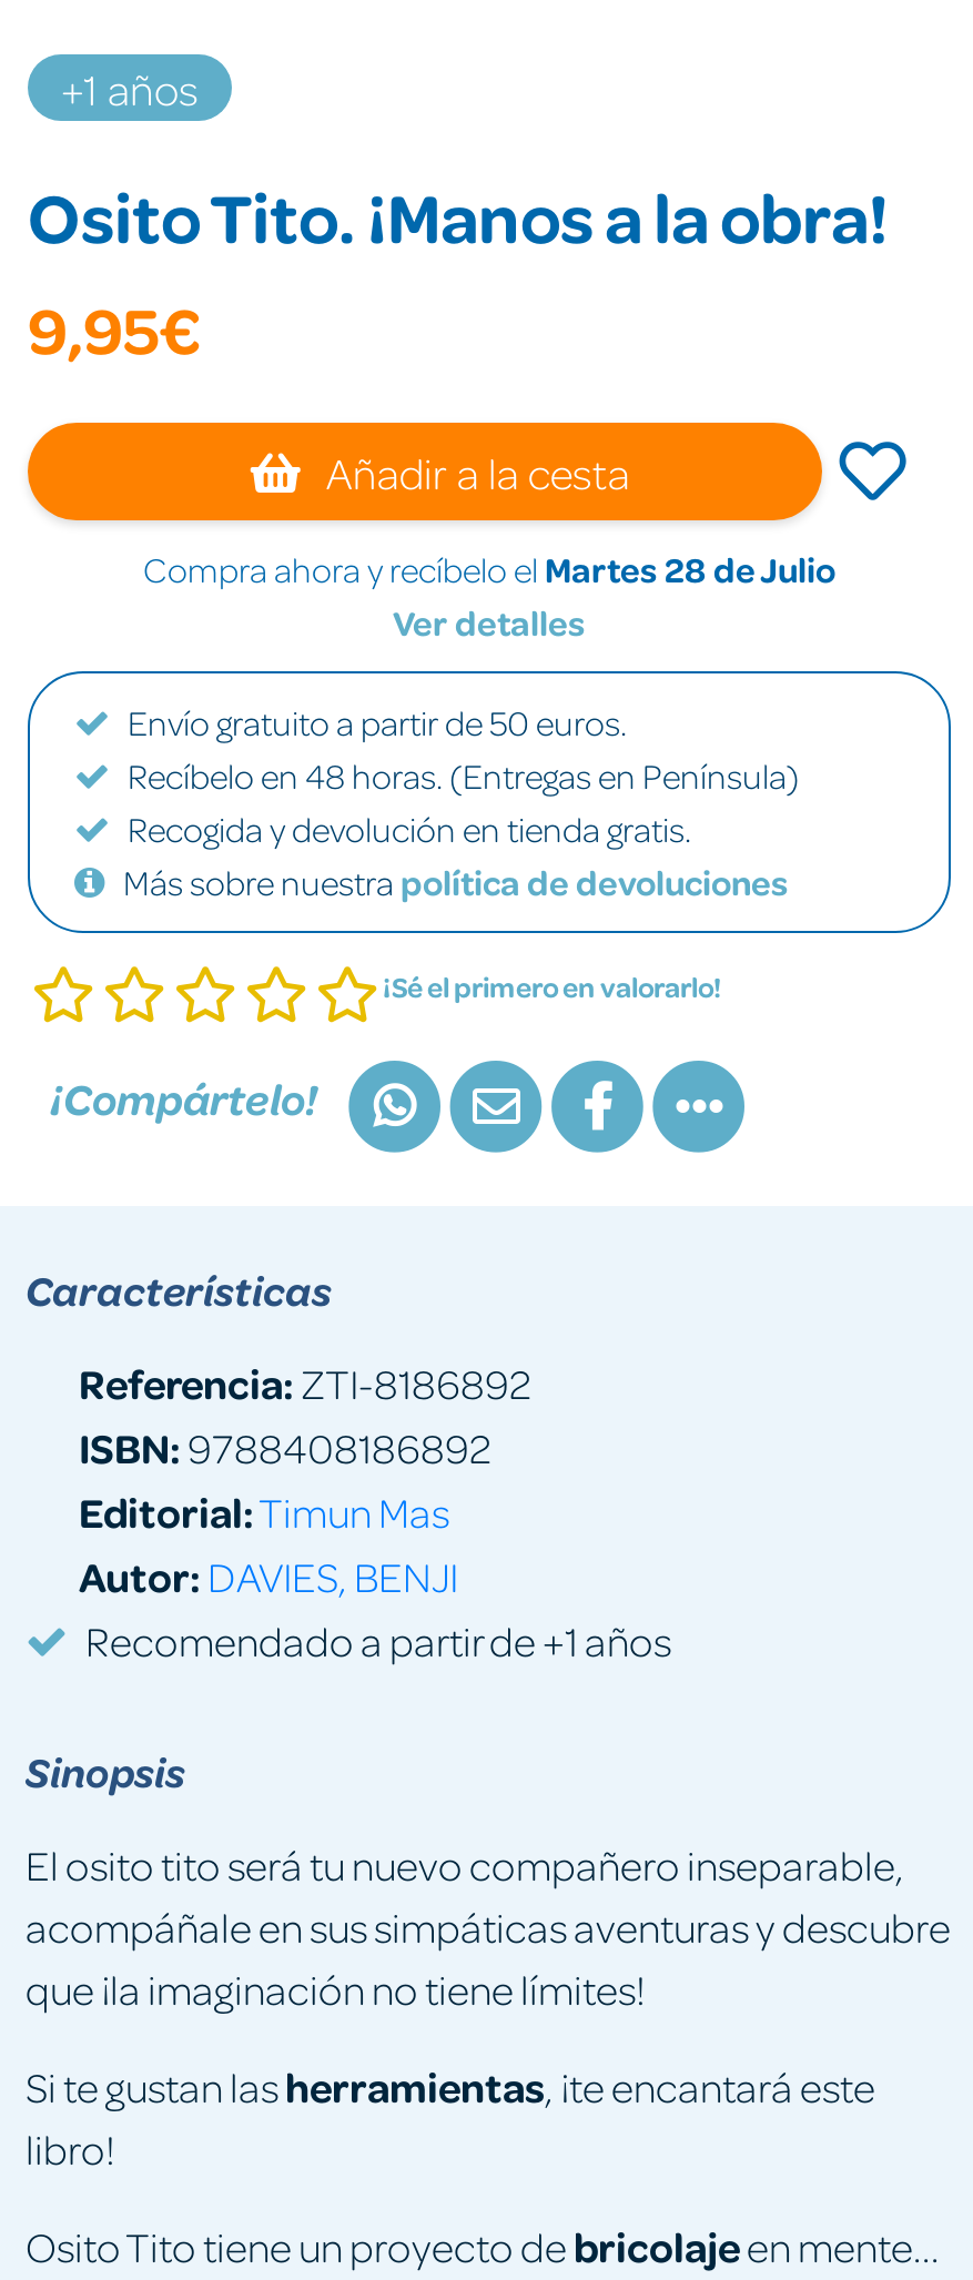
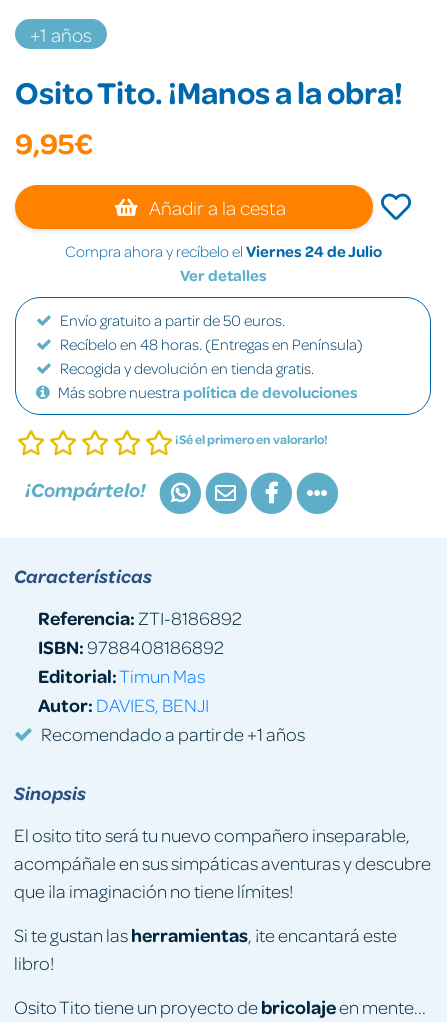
- Compra ahora y recíbelo el Martes 28 de Julio
+ Compra ahora y recíbelo el Viernes 24 de Julio
